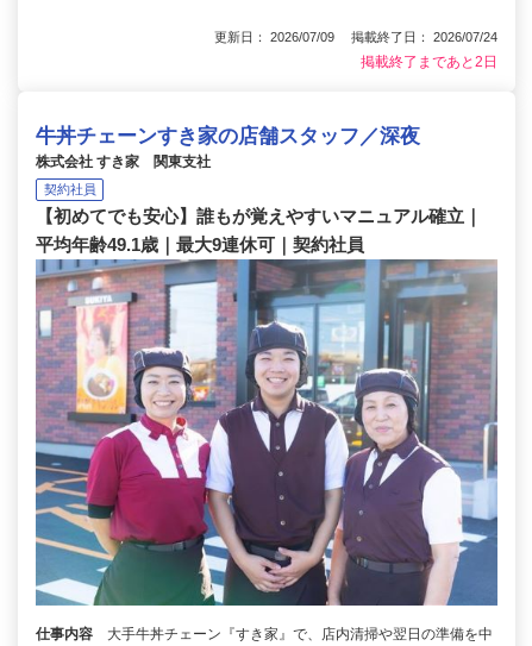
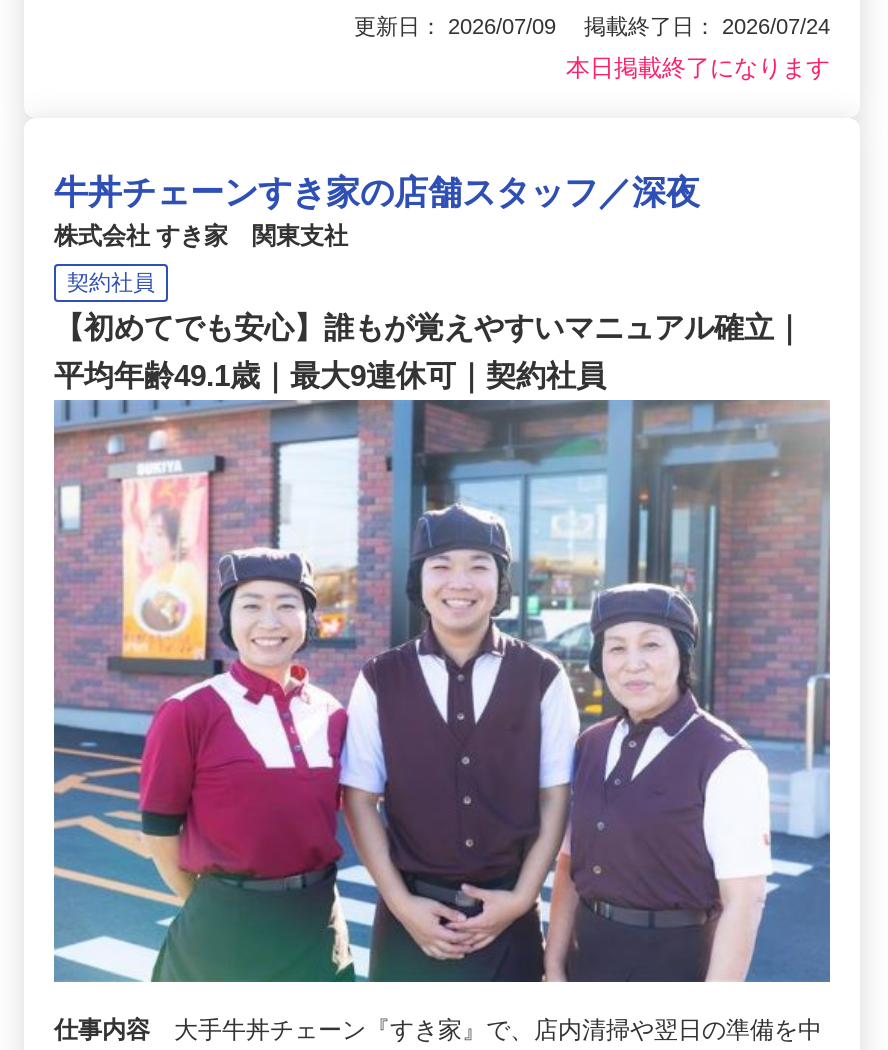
- 掲載終了まであと2日
+ 本日掲載終了になります
